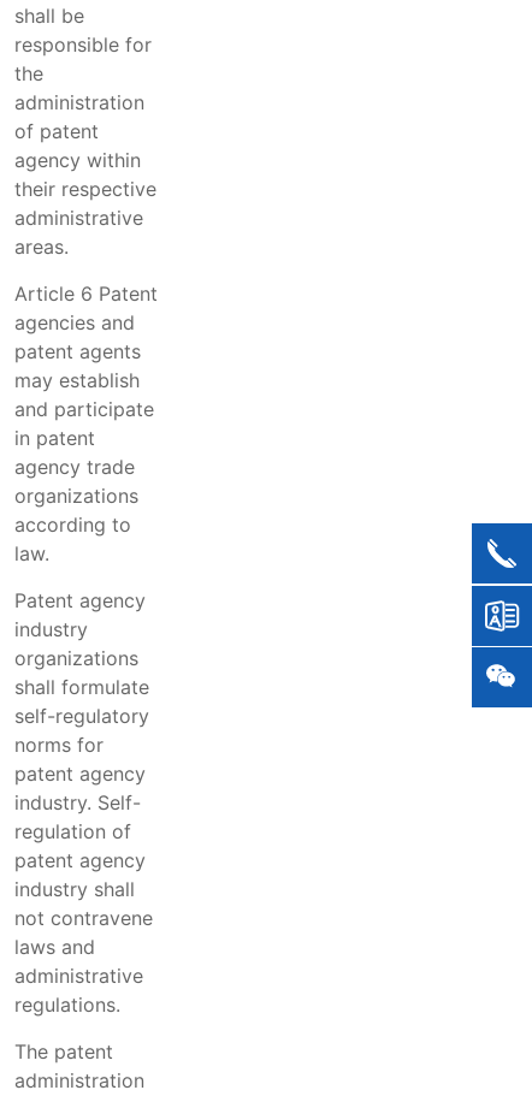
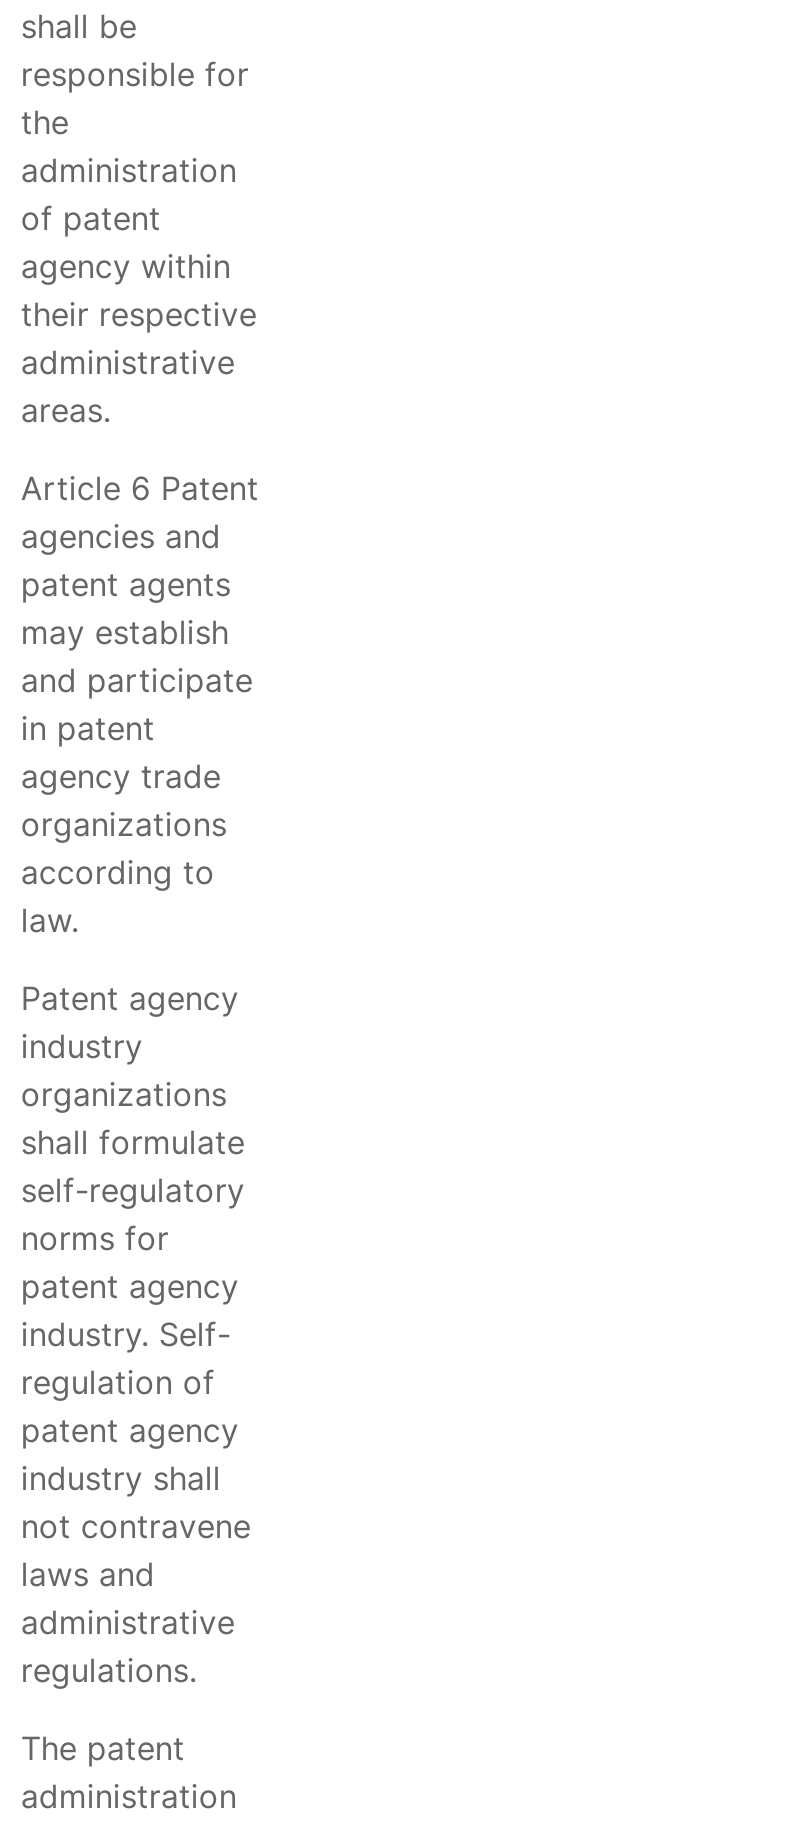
- [image]
